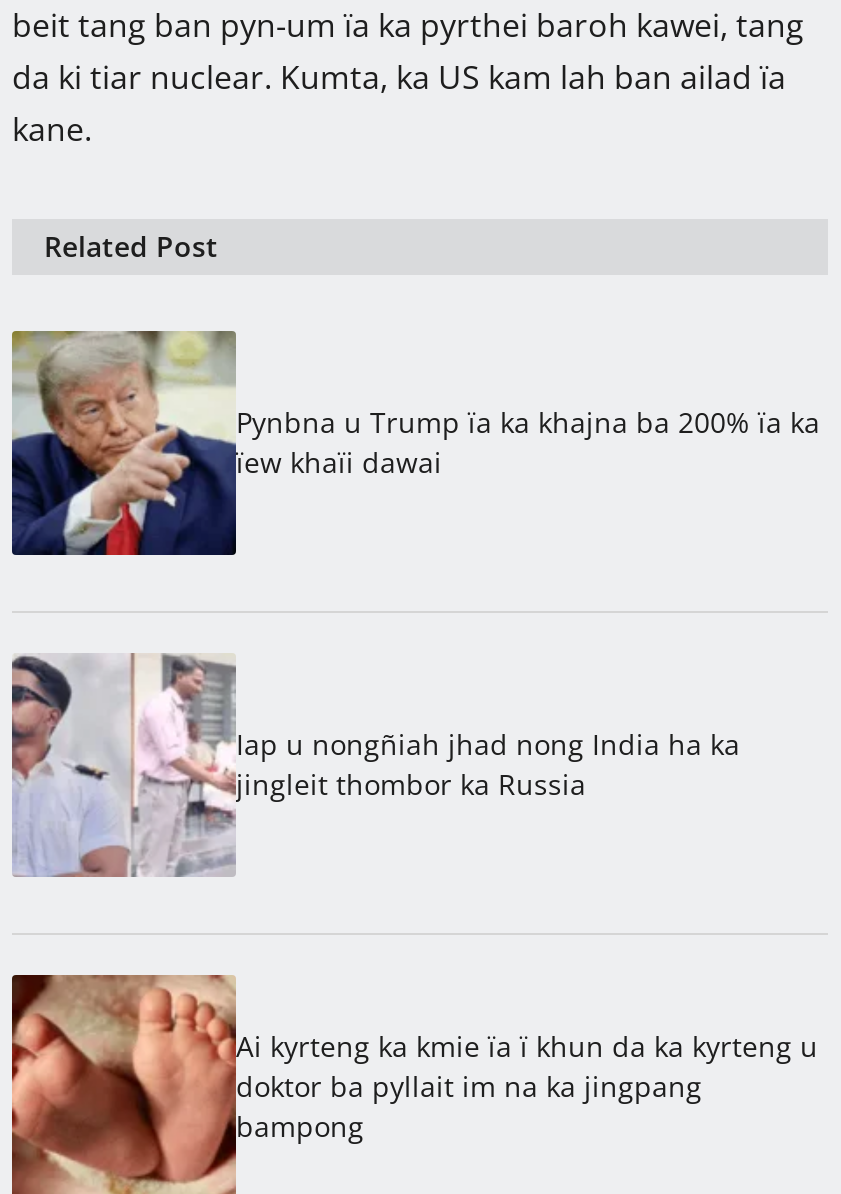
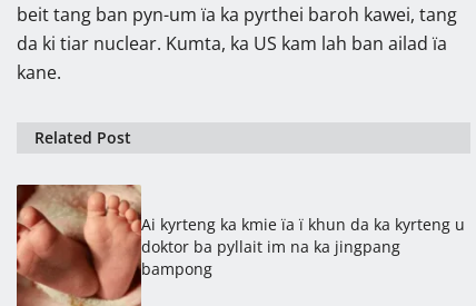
- [image]
- Pynbna u Trump ïa ka khajna ba 200% ïa ka
- ïew khaïi dawai

- [image]
- Iap u nongñiah jhad nong India ha ka
- jingleit thombor ka Russia
